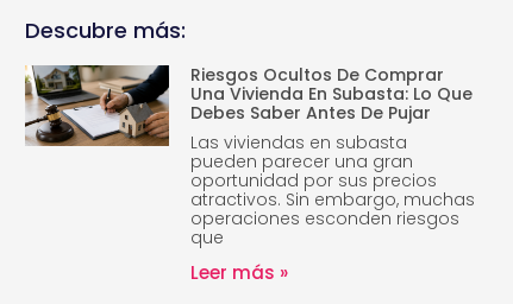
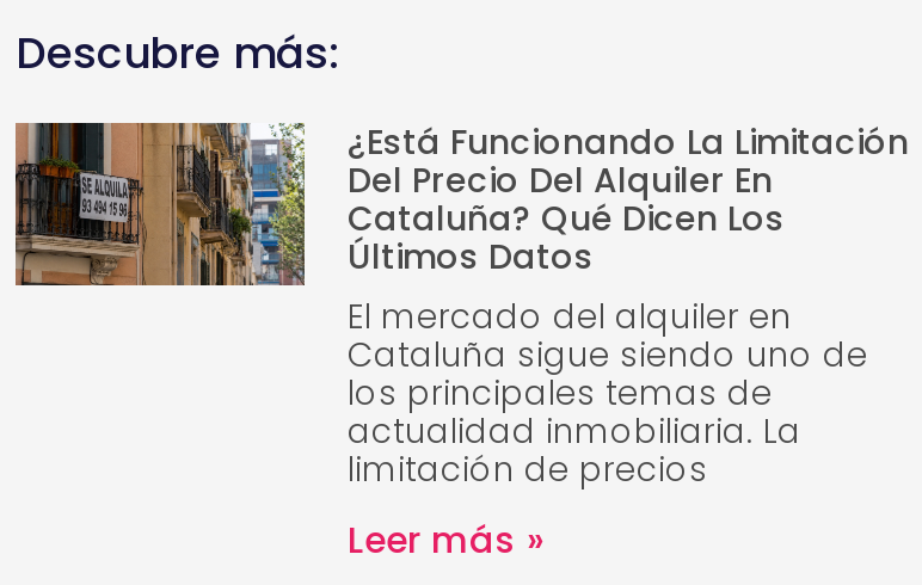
- [image]
- Riesgos Ocultos De Comprar
- Una Vivienda En Subasta: Lo Que
- Debes Saber Antes De Pujar
- Las viviendas en subasta
- pueden parecer una gran
- oportunidad por sus precios
- atractivos. Sin embargo, muchas
- operaciones esconden riesgos
- que
+ [image]
+ ¿Está Funcionando La Limitación
+ Del Precio Del Alquiler En
+ Cataluña? Qué Dicen Los
+ Últimos Datos
+ El mercado del alquiler en
+ Cataluña sigue siendo uno de
+ los principales temas de
+ actualidad inmobiliaria. La
+ limitación de precios
